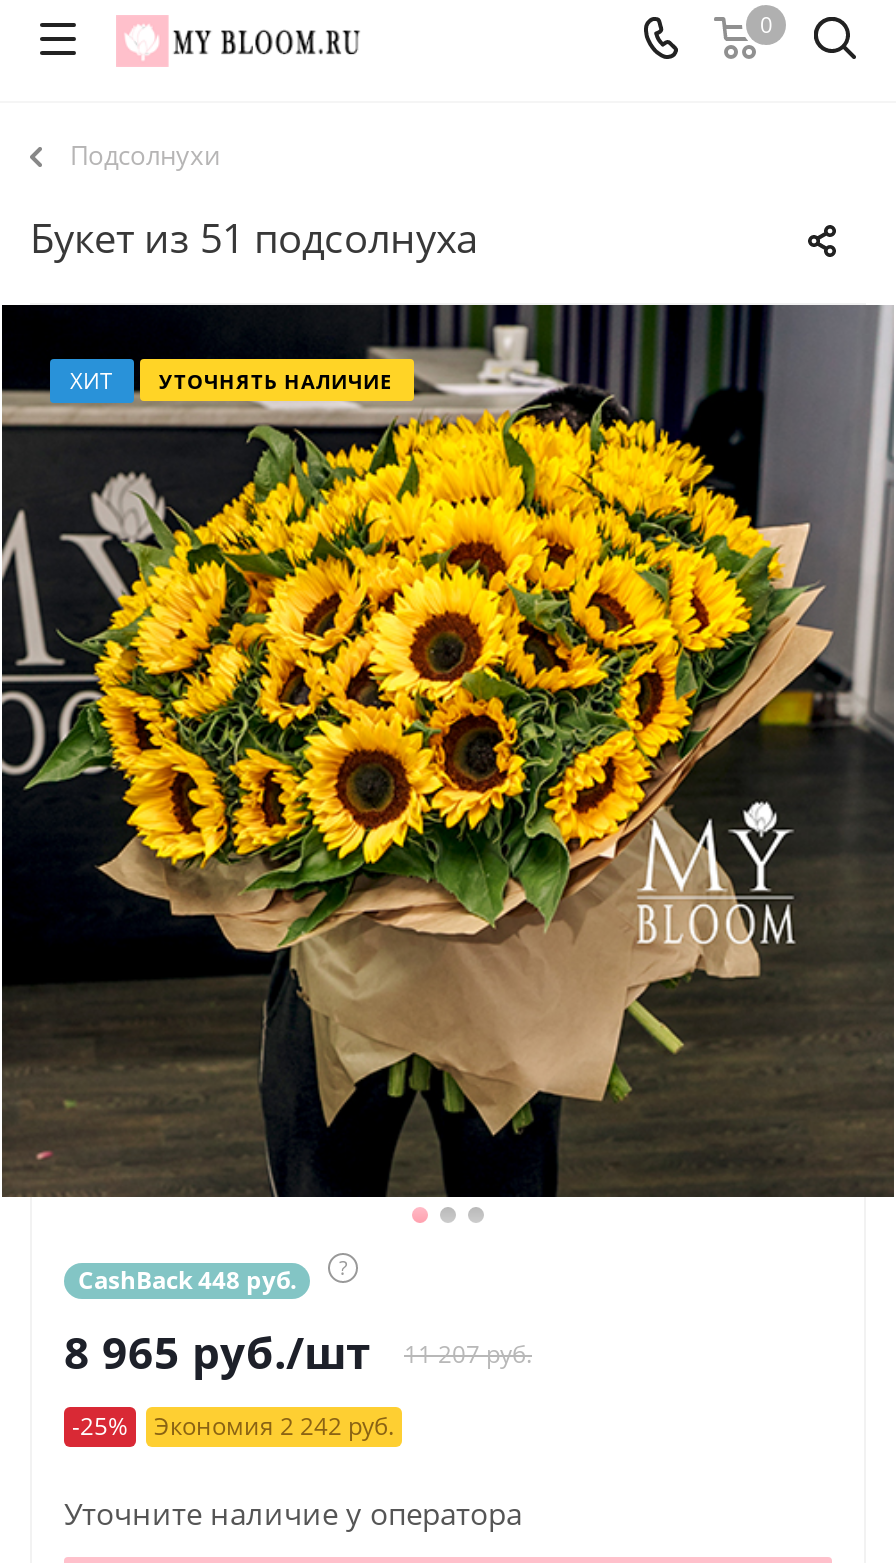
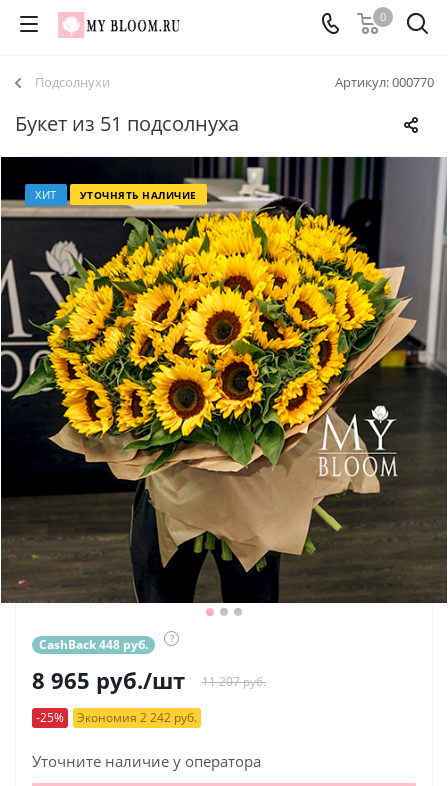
+ Артикул: 000770
